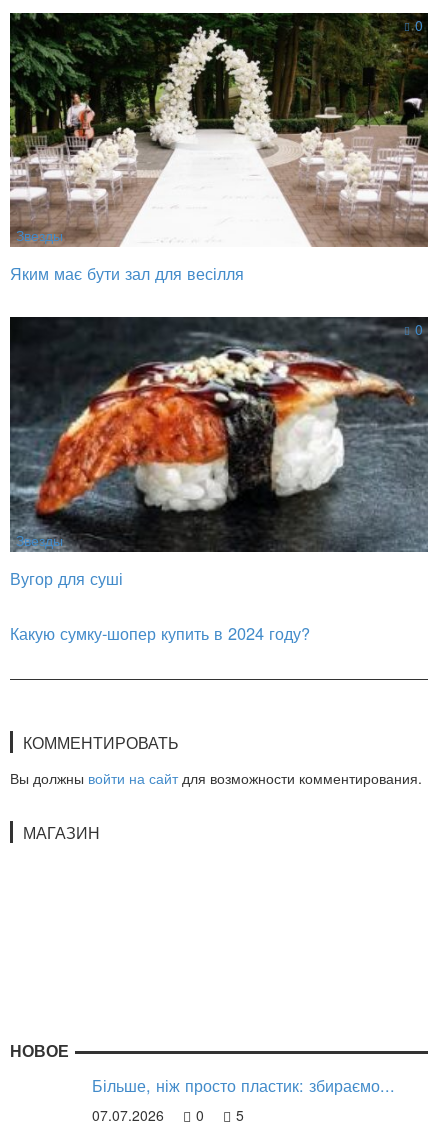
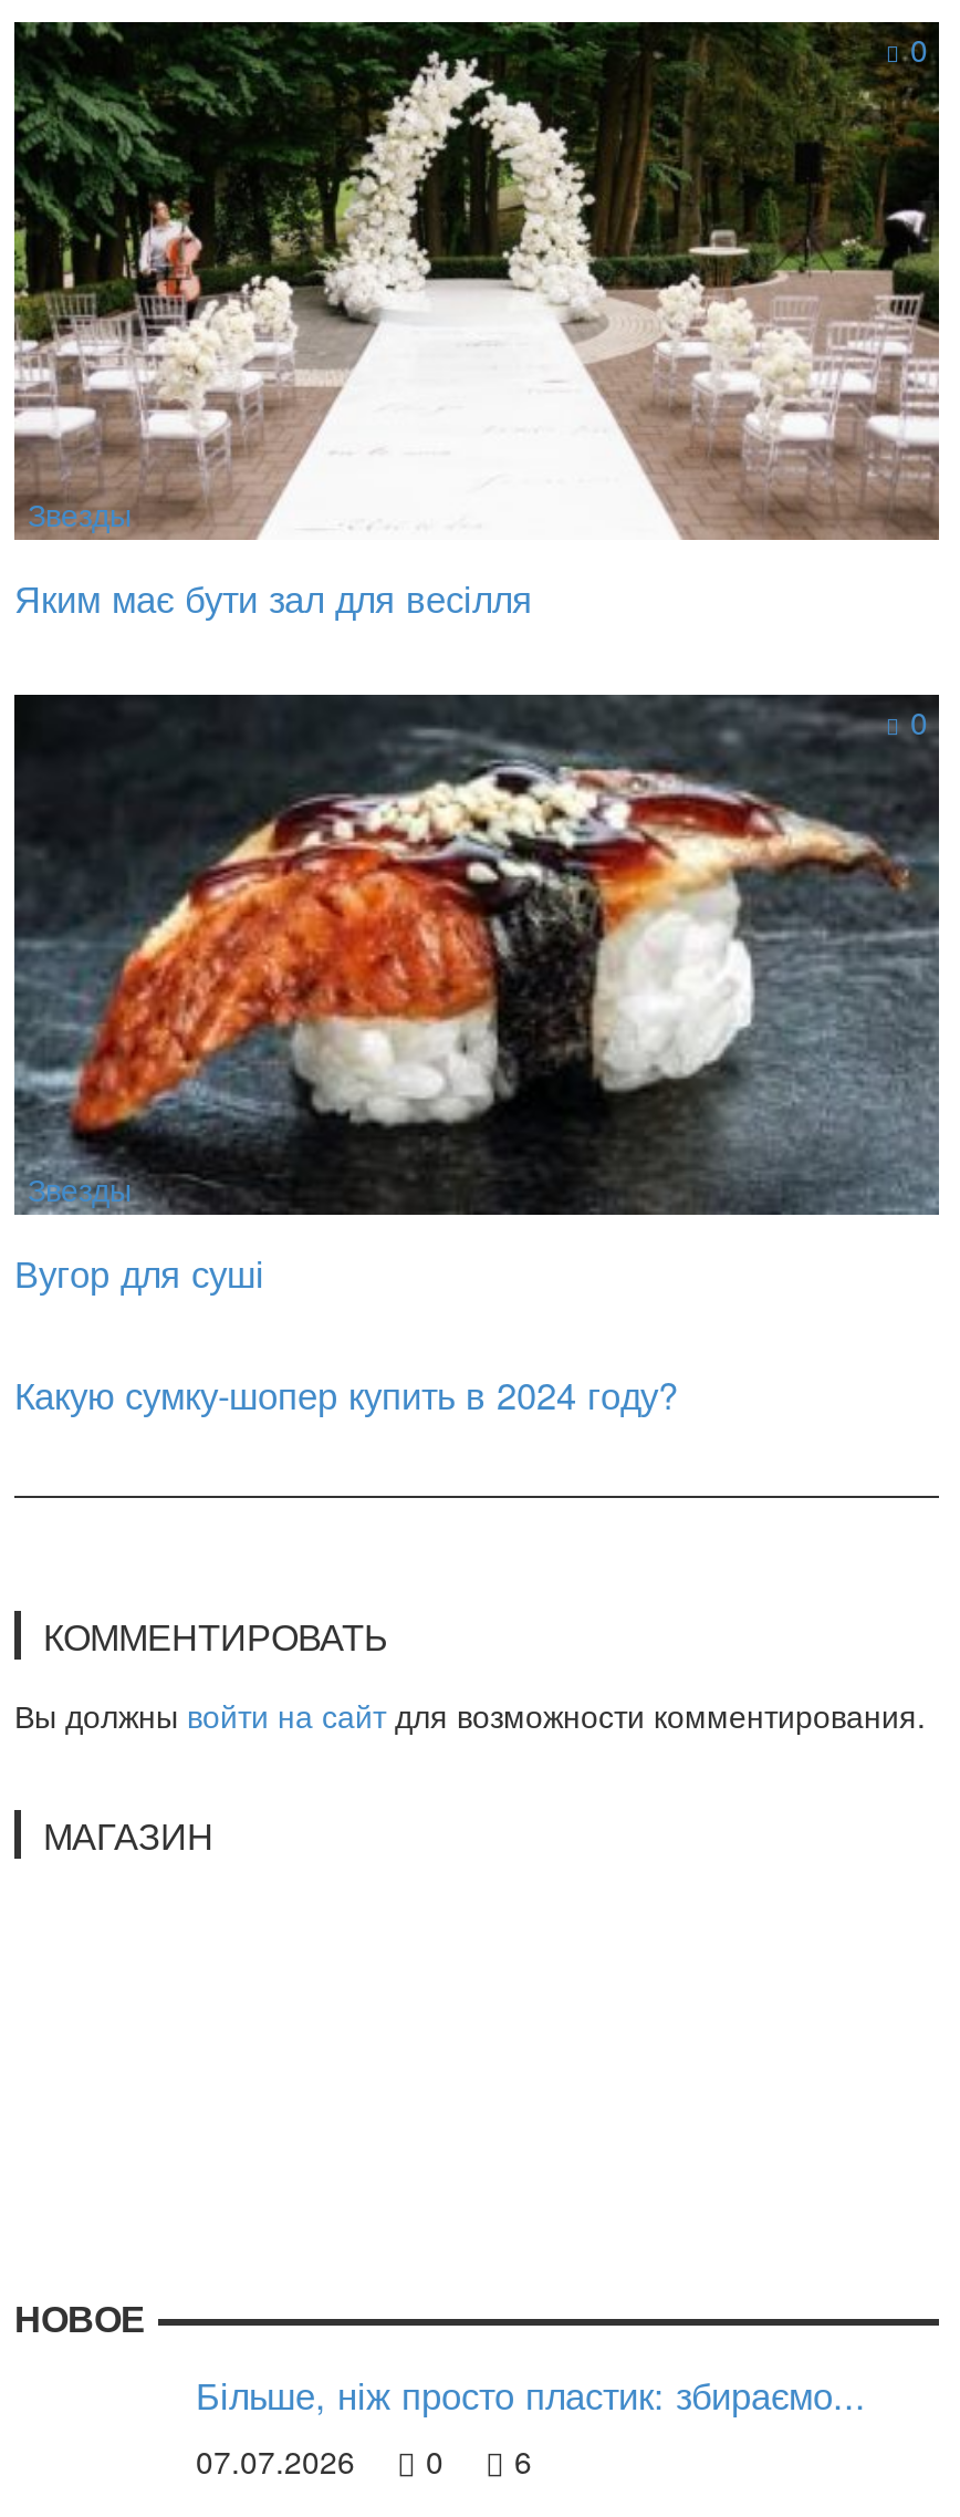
- 07.07.2026 0 5
+ 07.07.2026 0 6
